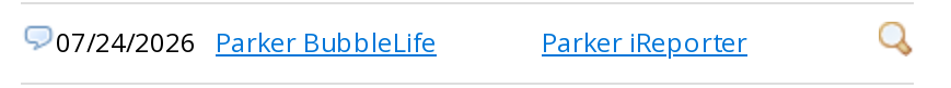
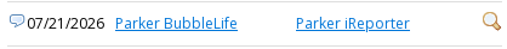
- 07/24/2026 Parker BubbleLife
+ 07/21/2026 Parker BubbleLife
